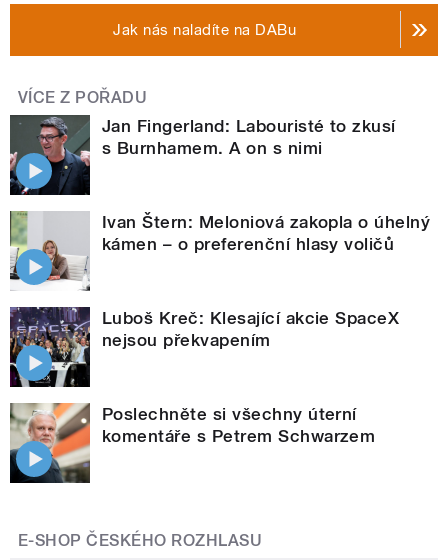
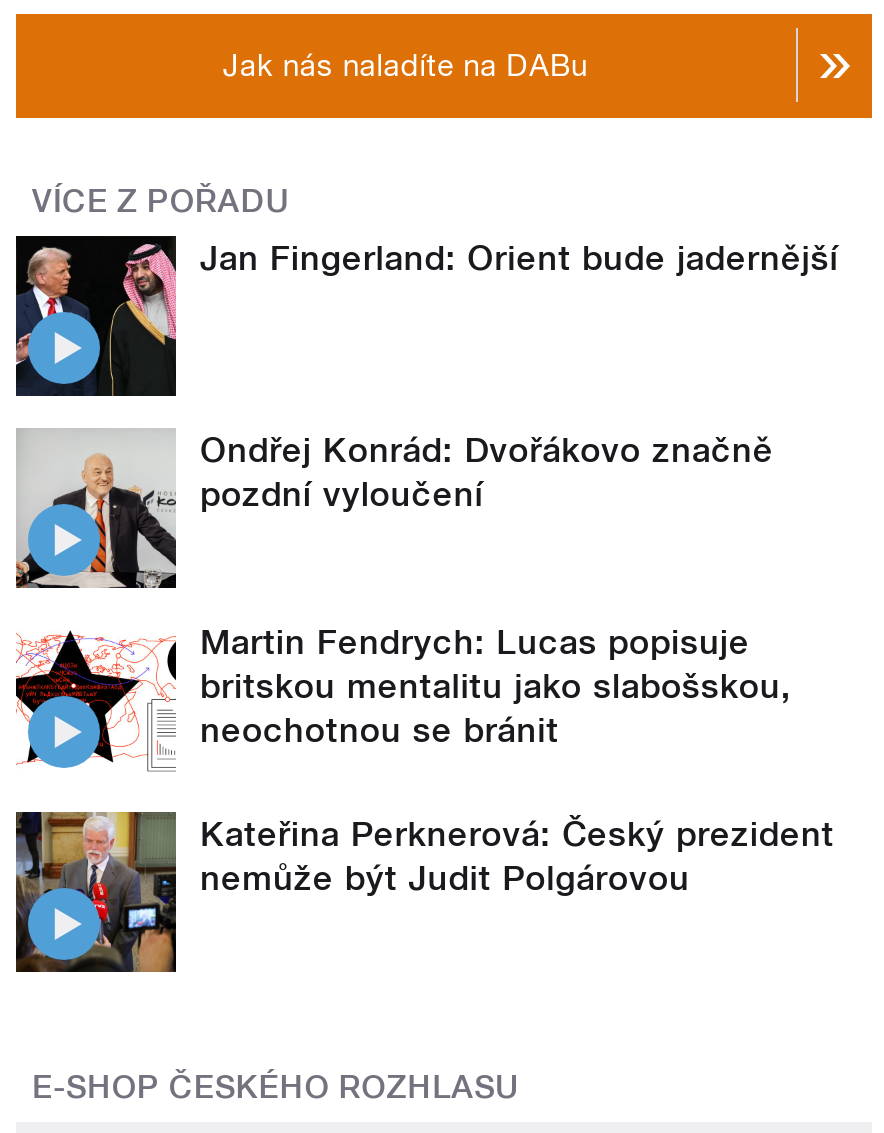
- [image]
- Jan Fingerland: Labouristé to zkusí
- s Burnhamem. A on s nimi
+ [image]
+ Jan Fingerland: Orient bude jadernější

- [image]
- Ivan Štern: Meloniová zakopla o úhelný
- kámen – o preferenční hlasy voličů
+ [image]
+ Ondřej Konrád: Dvořákovo značně
+ pozdní vyloučení

- [image]
- Luboš Kreč: Klesající akcie SpaceX
- nejsou překvapením
+ [image]
+ Martin Fendrych: Lucas popisuje
+ britskou mentalitu jako slabošskou,
+ neochotnou se bránit

- [image]
- Poslechněte si všechny úterní
- komentáře s Petrem Schwarzem
+ [image]
+ Kateřina Perknerová: Český prezident
+ nemůže být Judit Polgárovou
